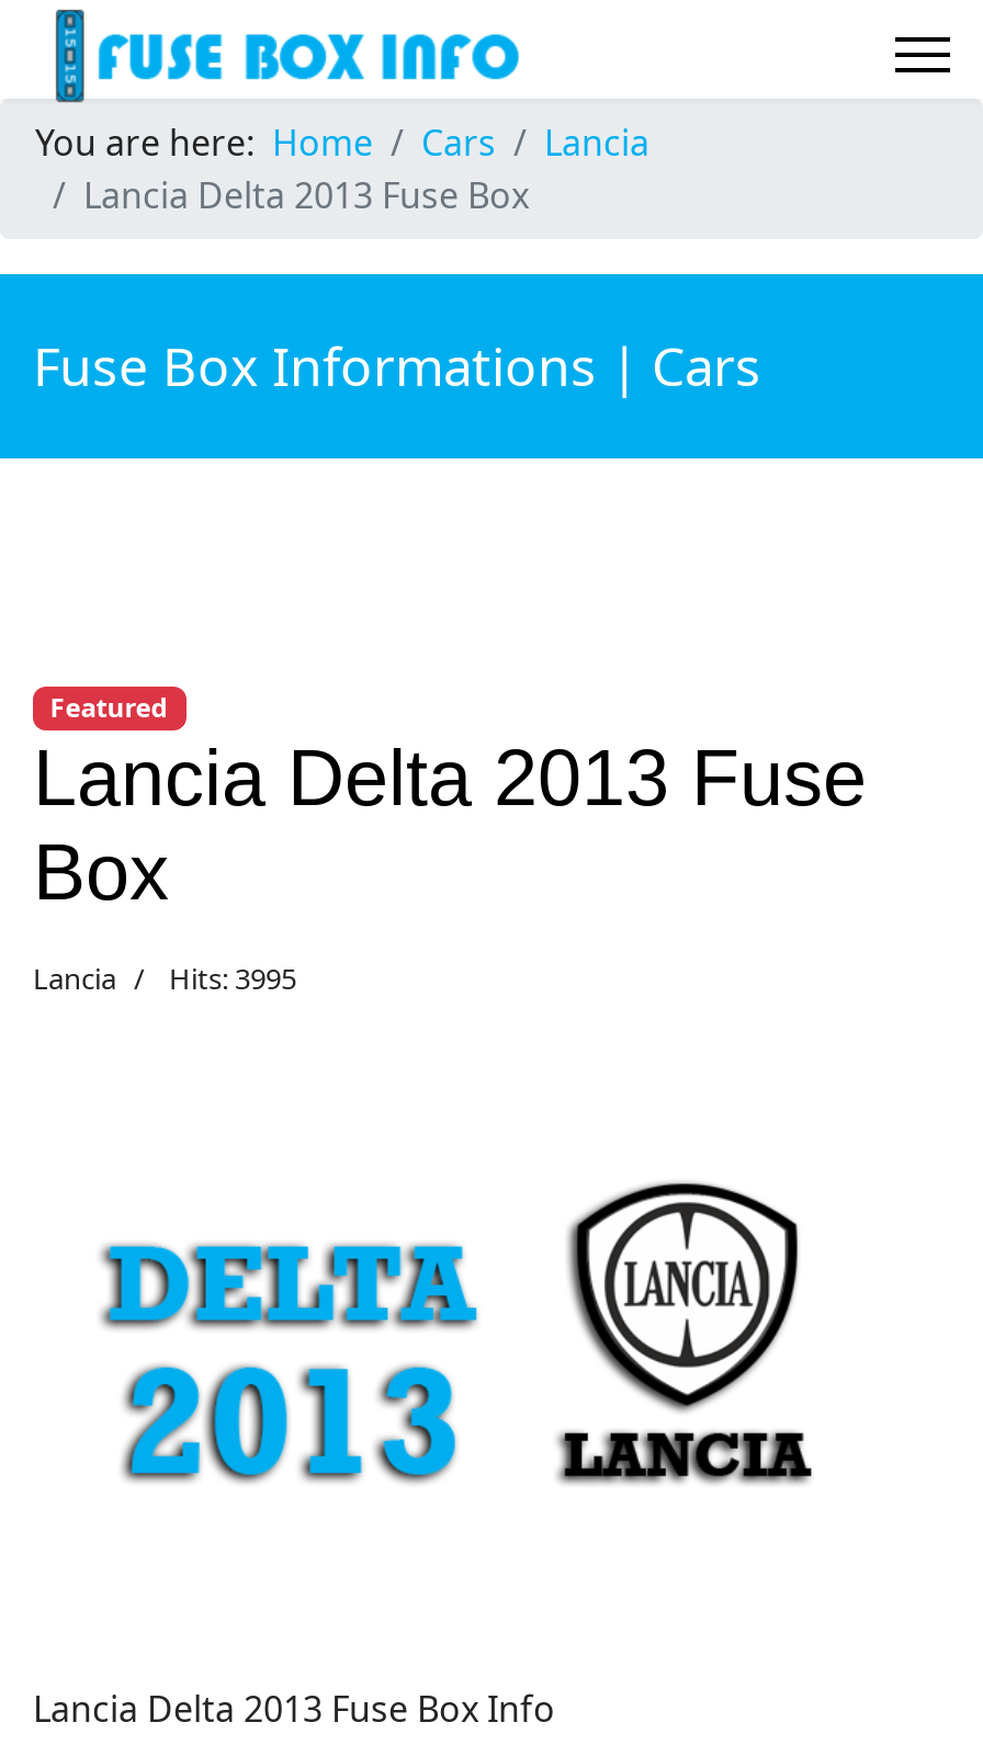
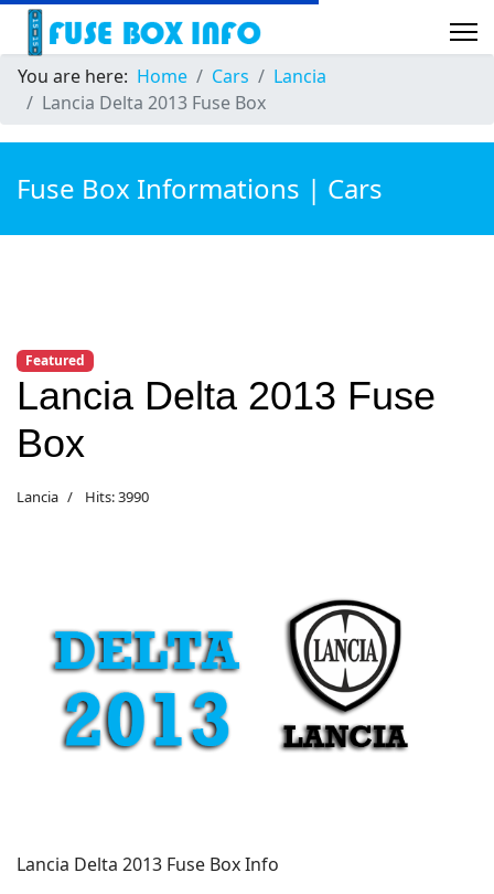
- Lancia Hits: 3995
+ Lancia Hits: 3990
